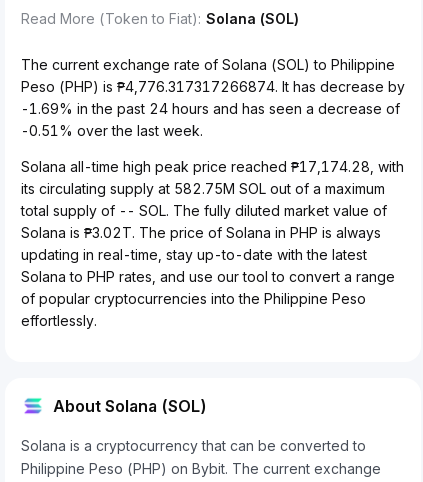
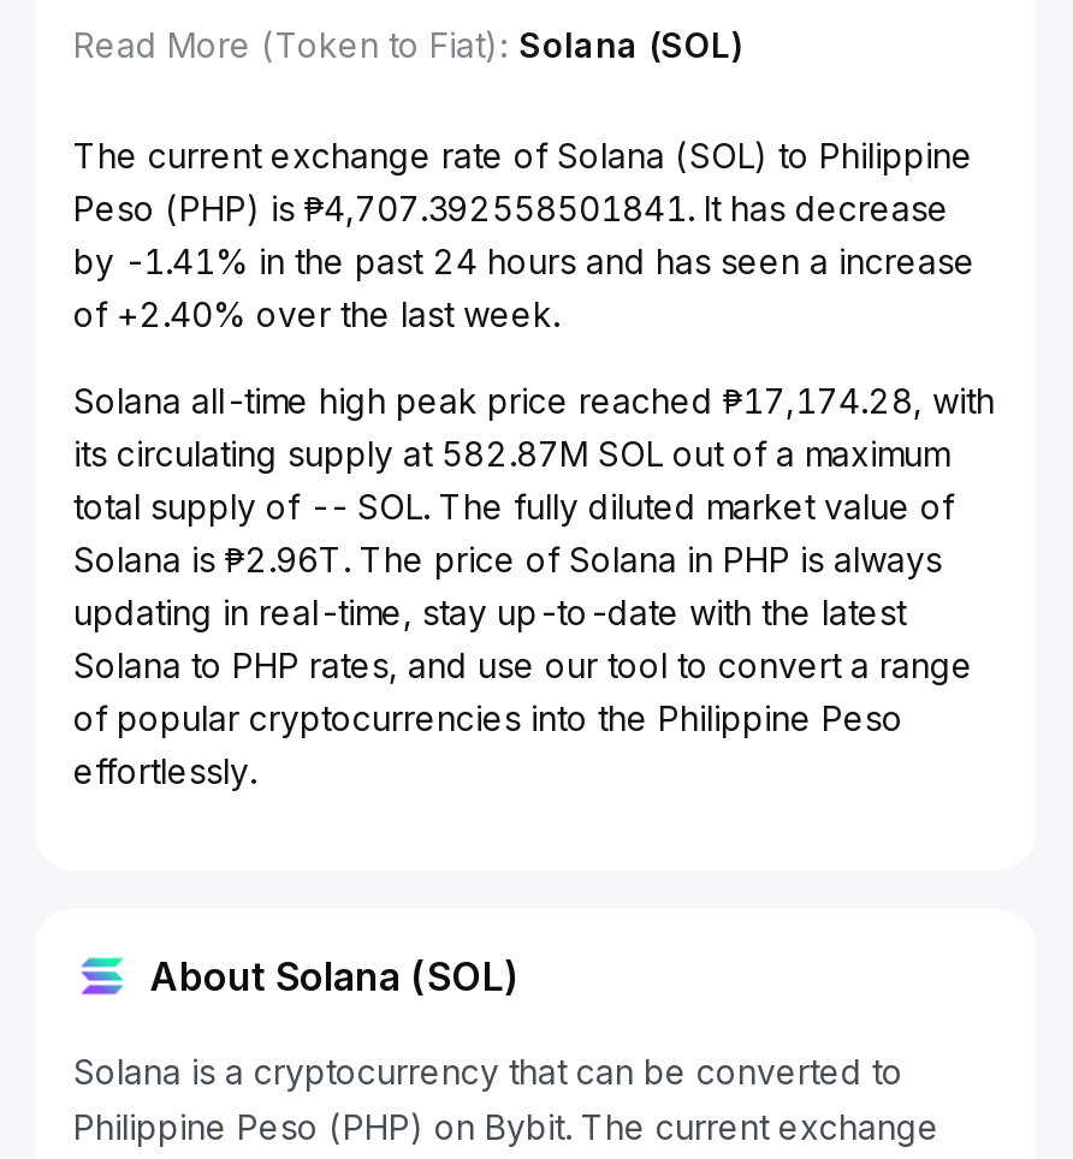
- Peso (PHP) is ₱4,776.317317266874. It has decrease by
- -1.69% in the past 24 hours and has seen a decrease of
- -0.51% over the last week.
+ Peso (PHP) is ₱4,707.392558501841. It has decrease
+ by -1.41% in the past 24 hours and has seen a increase
+ of +2.40% over the last week.

- its circulating supply at 582.75M SOL out of a maximum
+ its circulating supply at 582.87M SOL out of a maximum

- Solana is ₱3.02T. The price of Solana in PHP is always
+ Solana is ₱2.96T. The price of Solana in PHP is always
